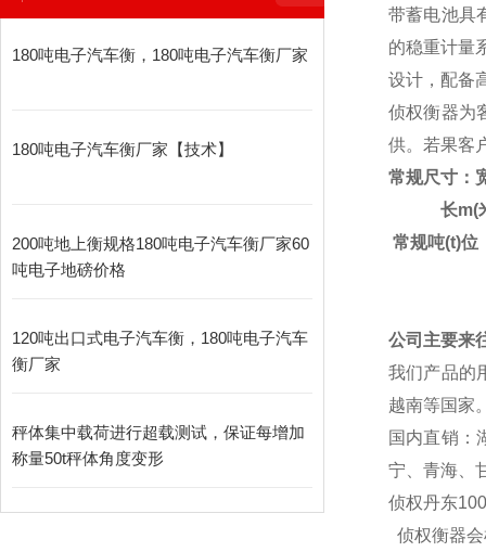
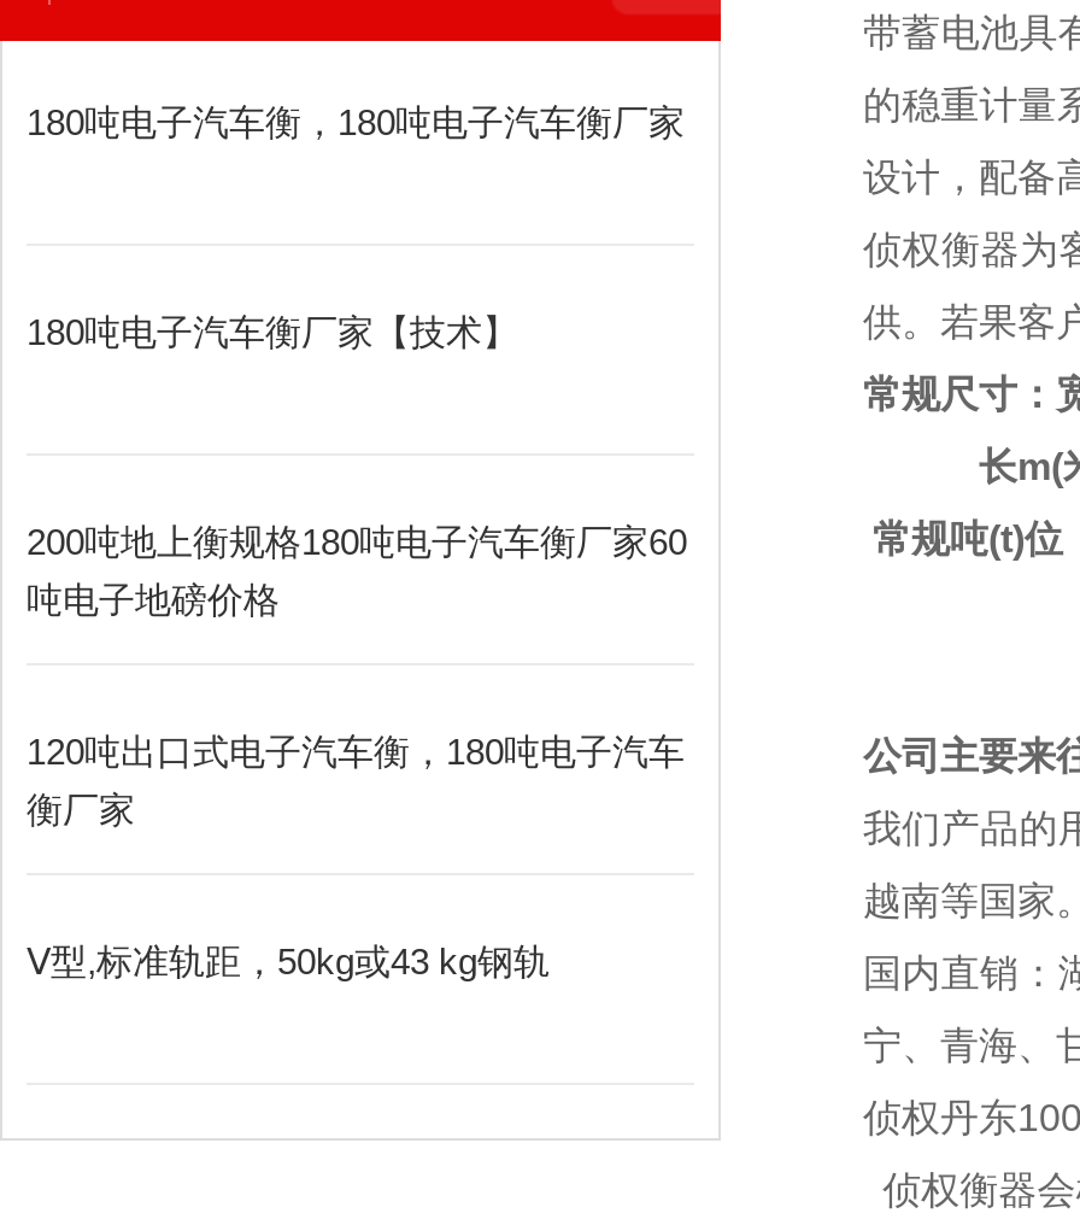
- 秤体集中载荷进行超载测试，保证每增加
- 称量50t秤体角度变形
+ Ⅴ型,标准轨距，50kg或43 kg钢轨
